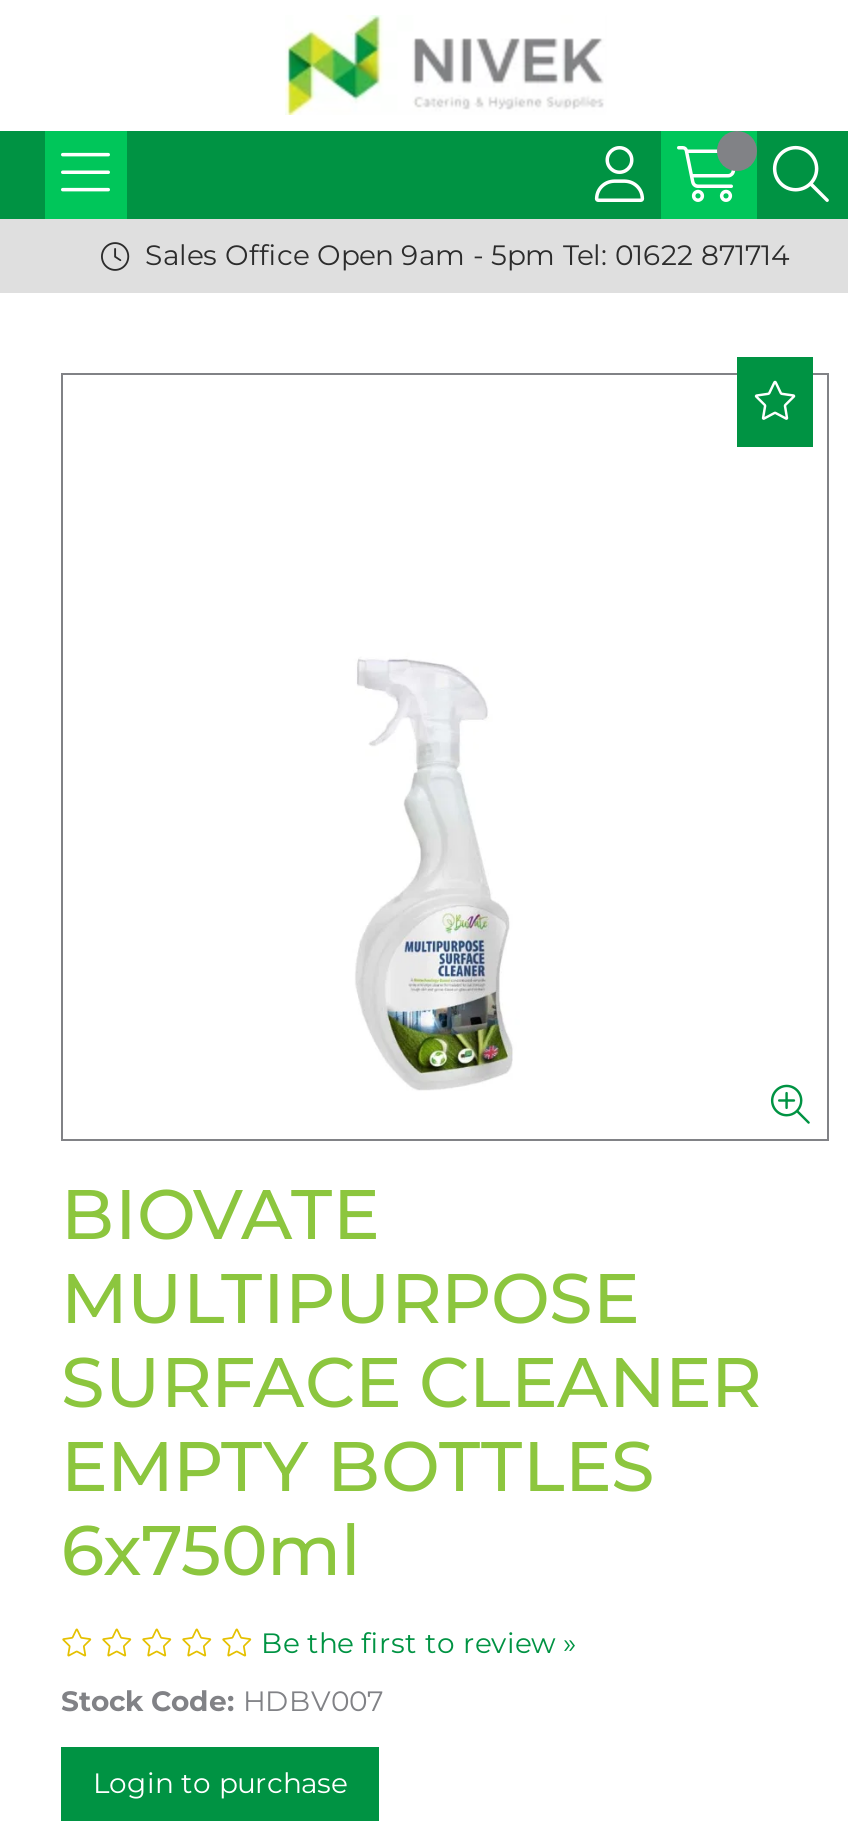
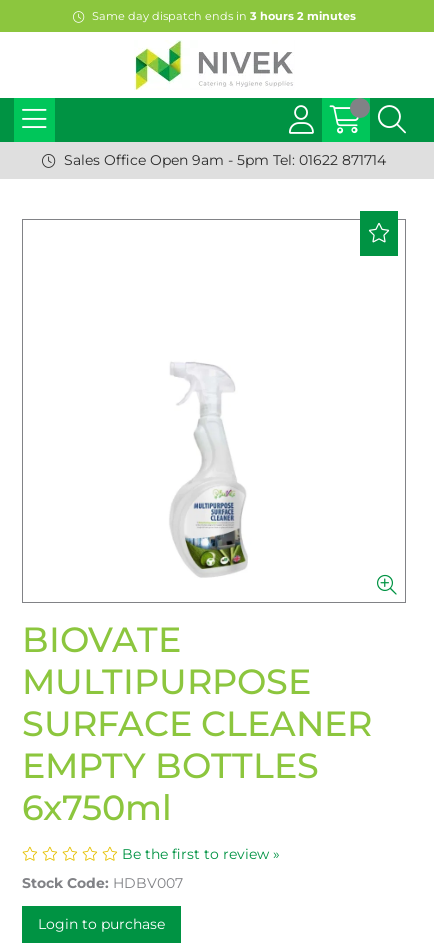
+ Same day dispatch ends in 3 hours 2 minutes
